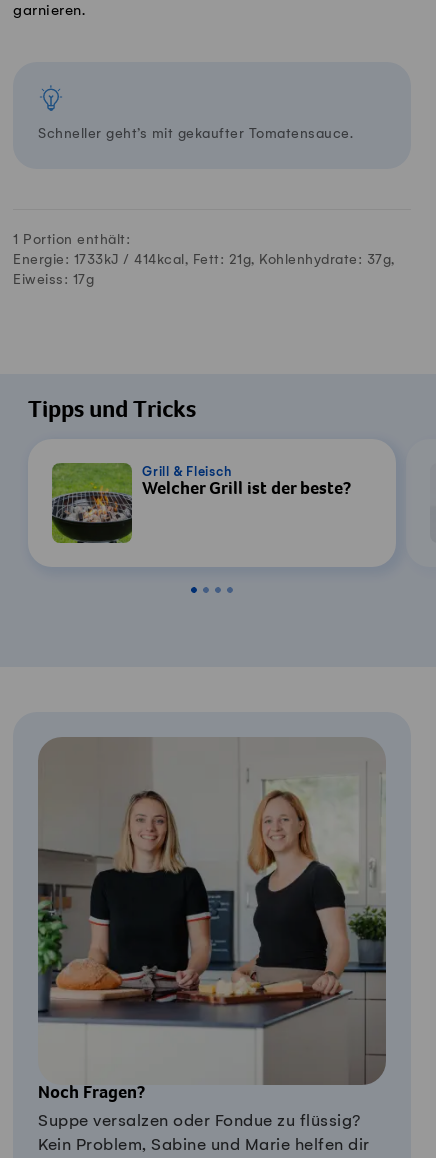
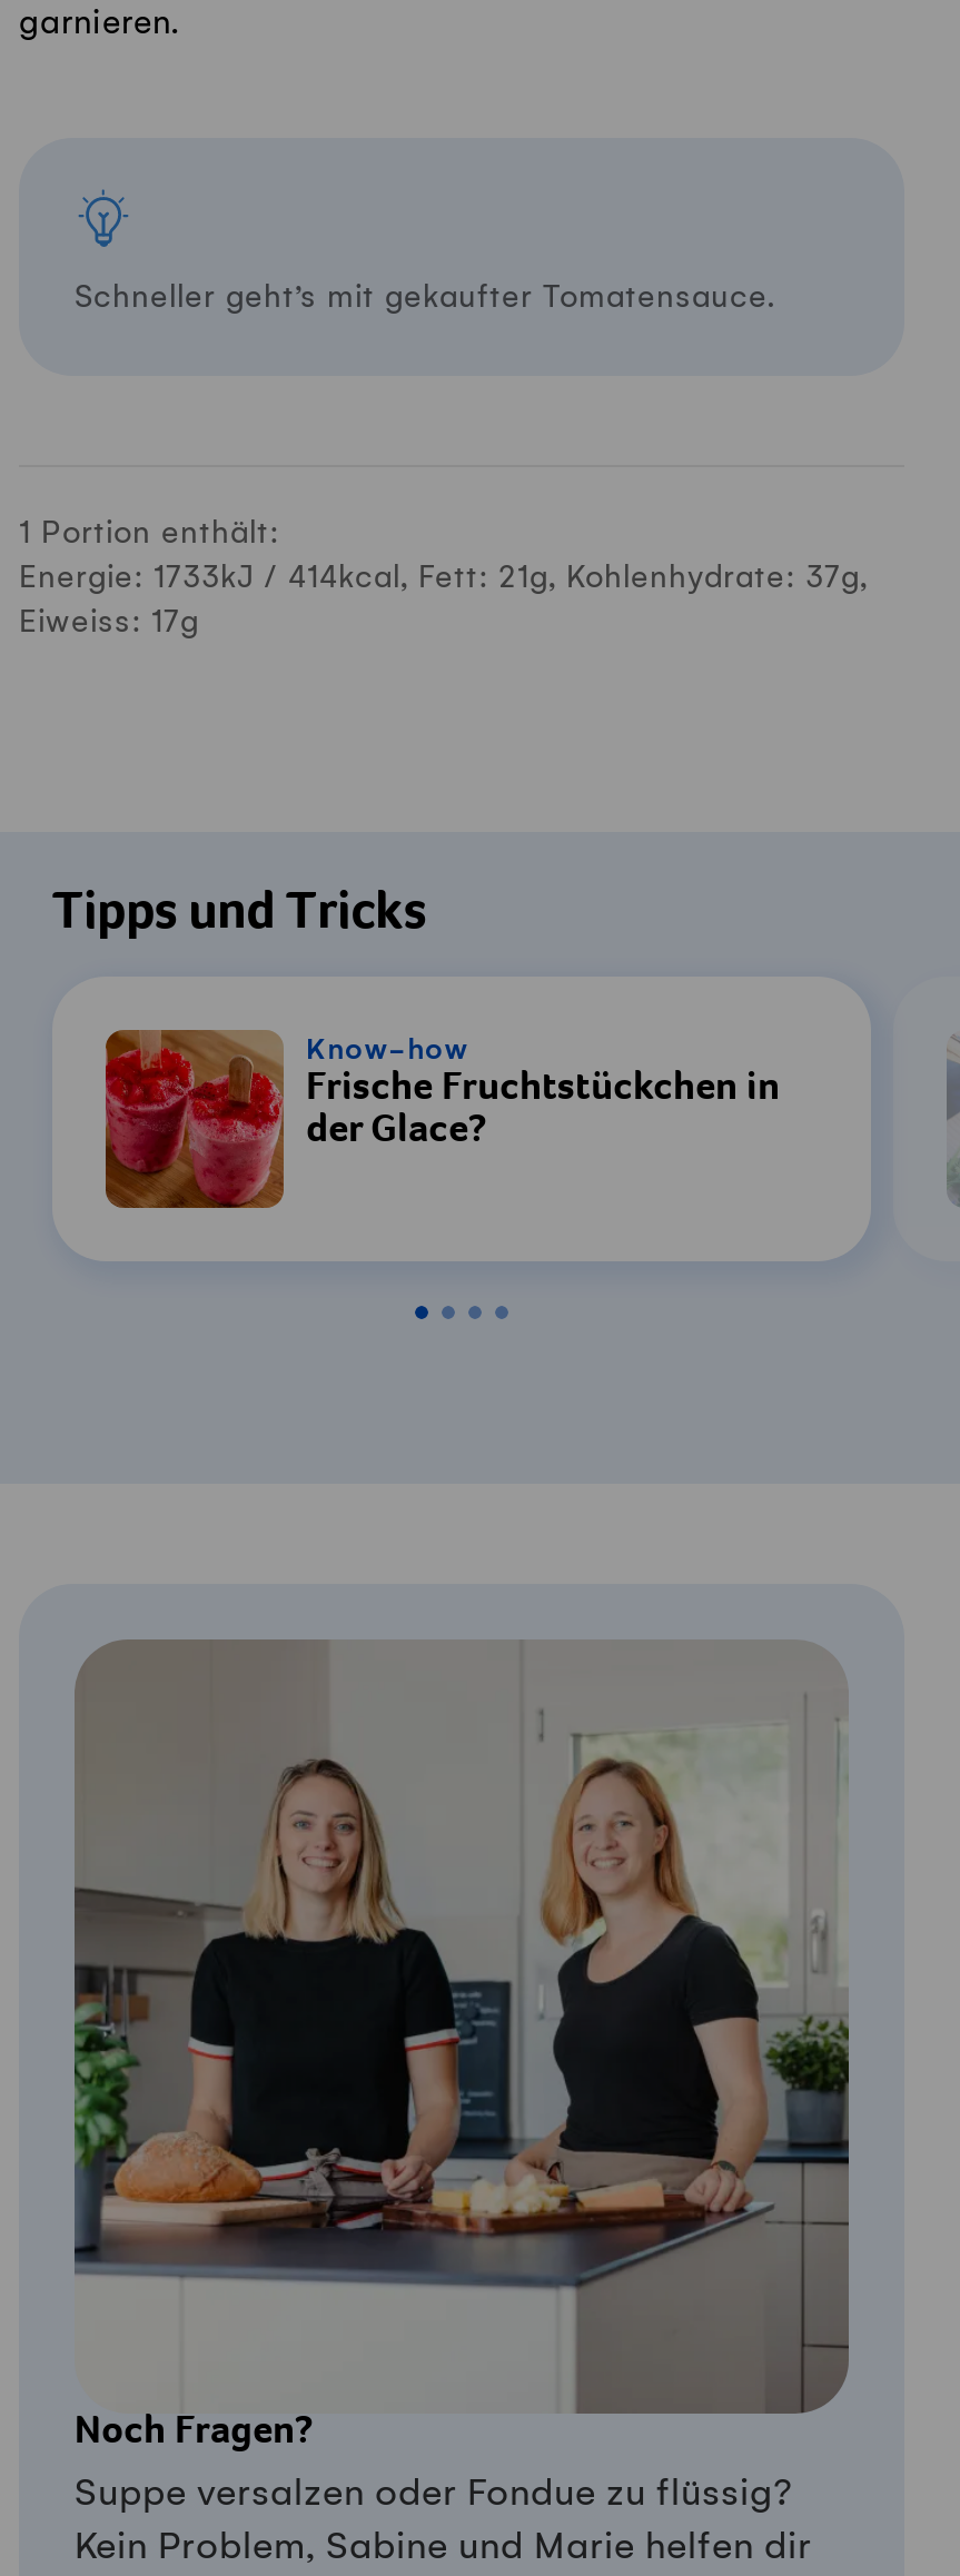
- [image]
- Grill & Fleisch
- Welcher Grill ist der beste?
+ [image]
+ Know-how
+ Frische Fruchtstückchen in
+ der Glace?
